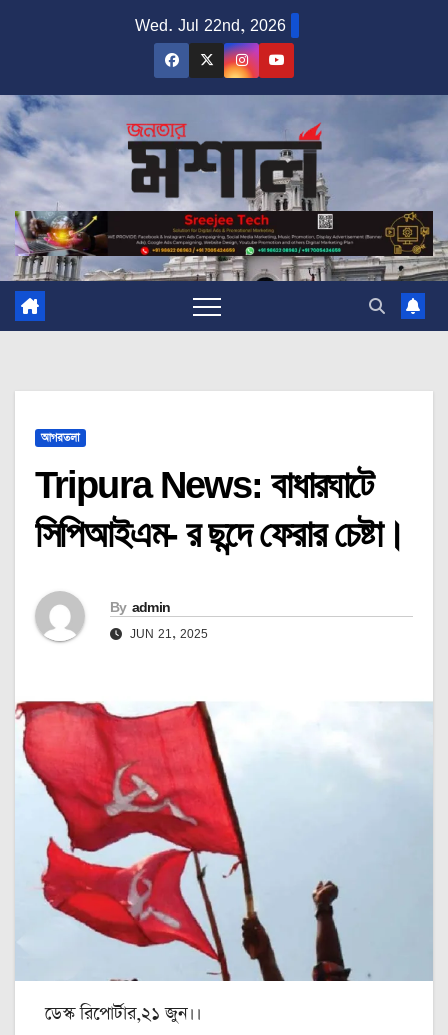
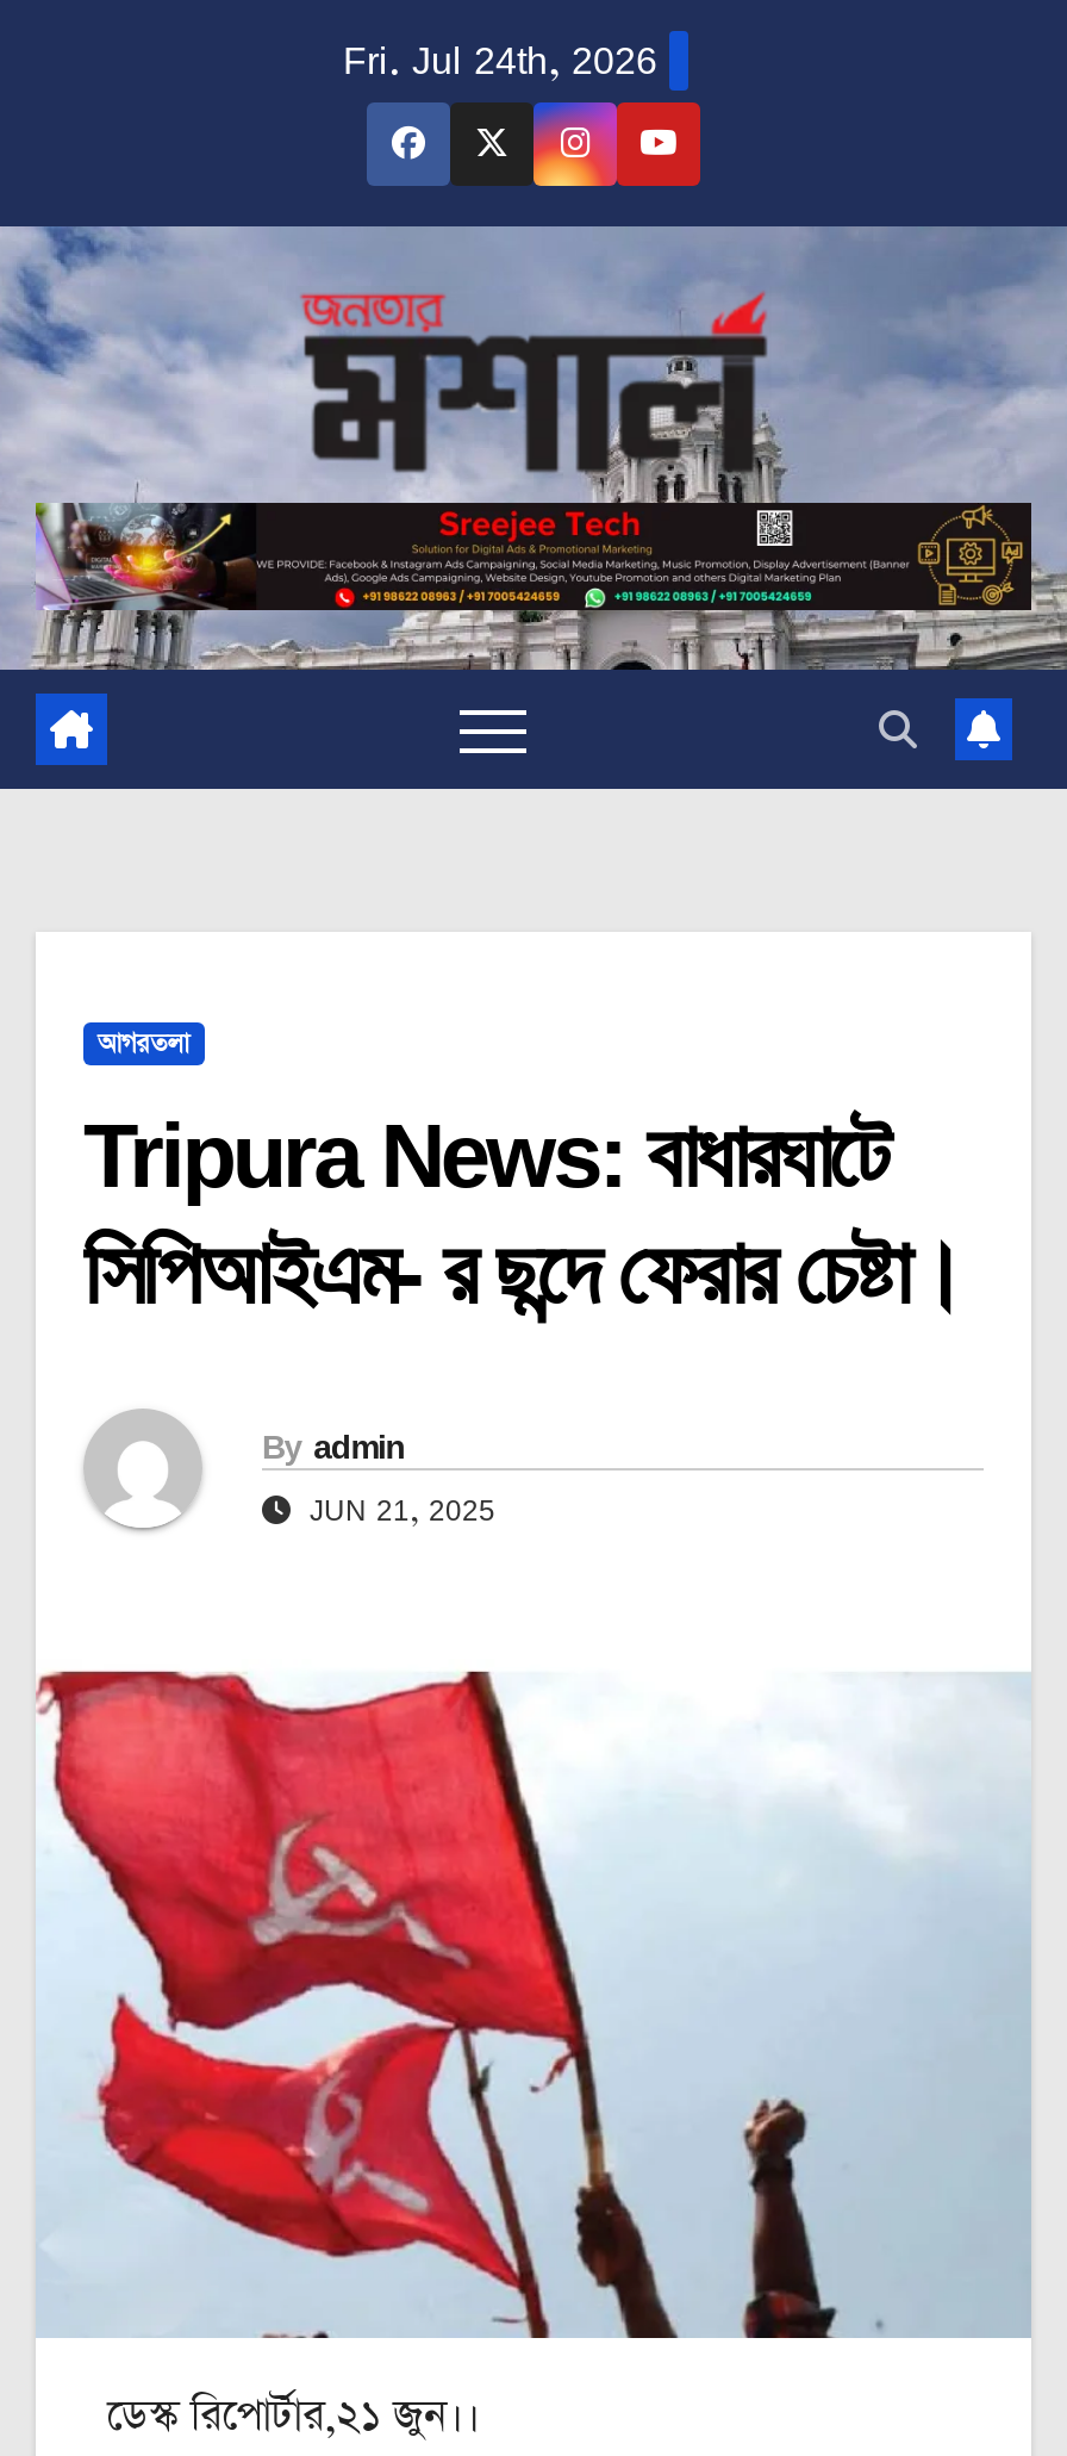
- Wed. Jul 22nd, 2026
+ Fri. Jul 24th, 2026
